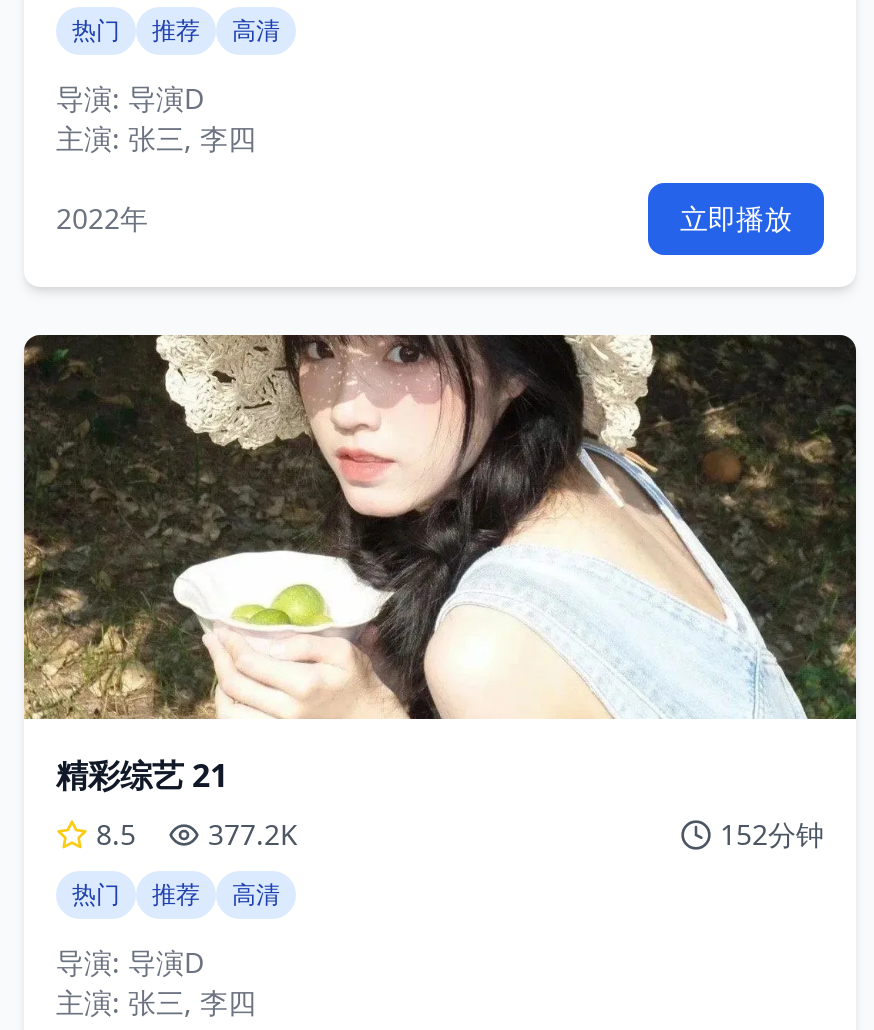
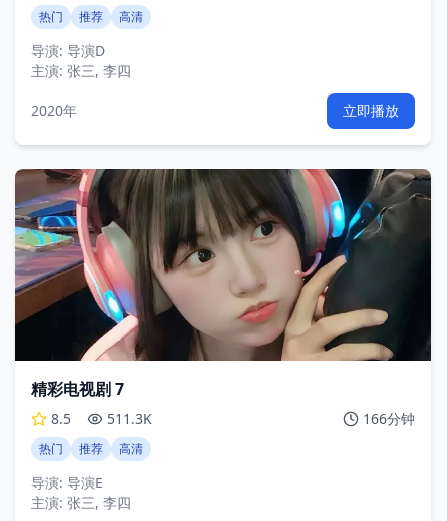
- 2022年
+ 2020年

- [image]
- 精彩综艺 21
+ [image]
+ 精彩电视剧 7

- 377.2K
- 152分钟
+ 511.3K
+ 166分钟

- 导演:导演D
+ 导演:导演E
